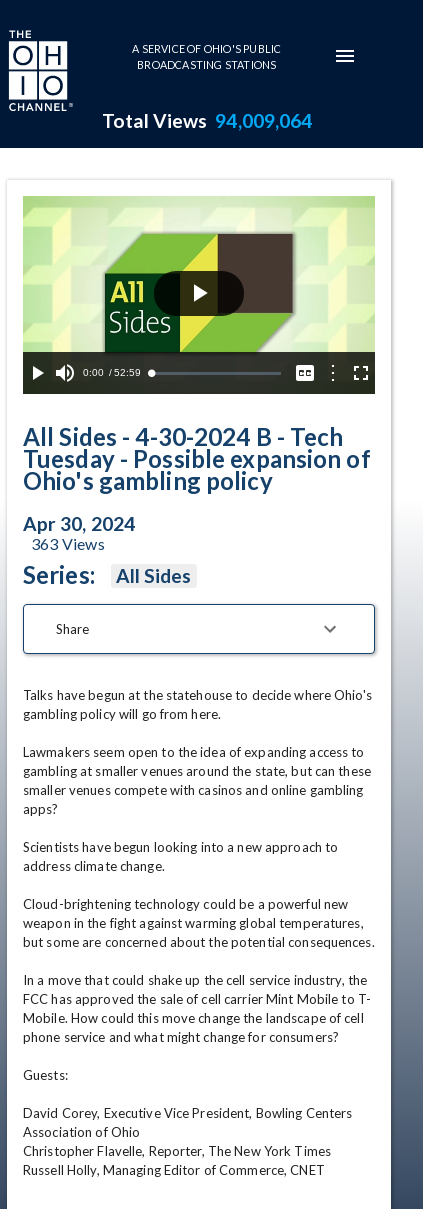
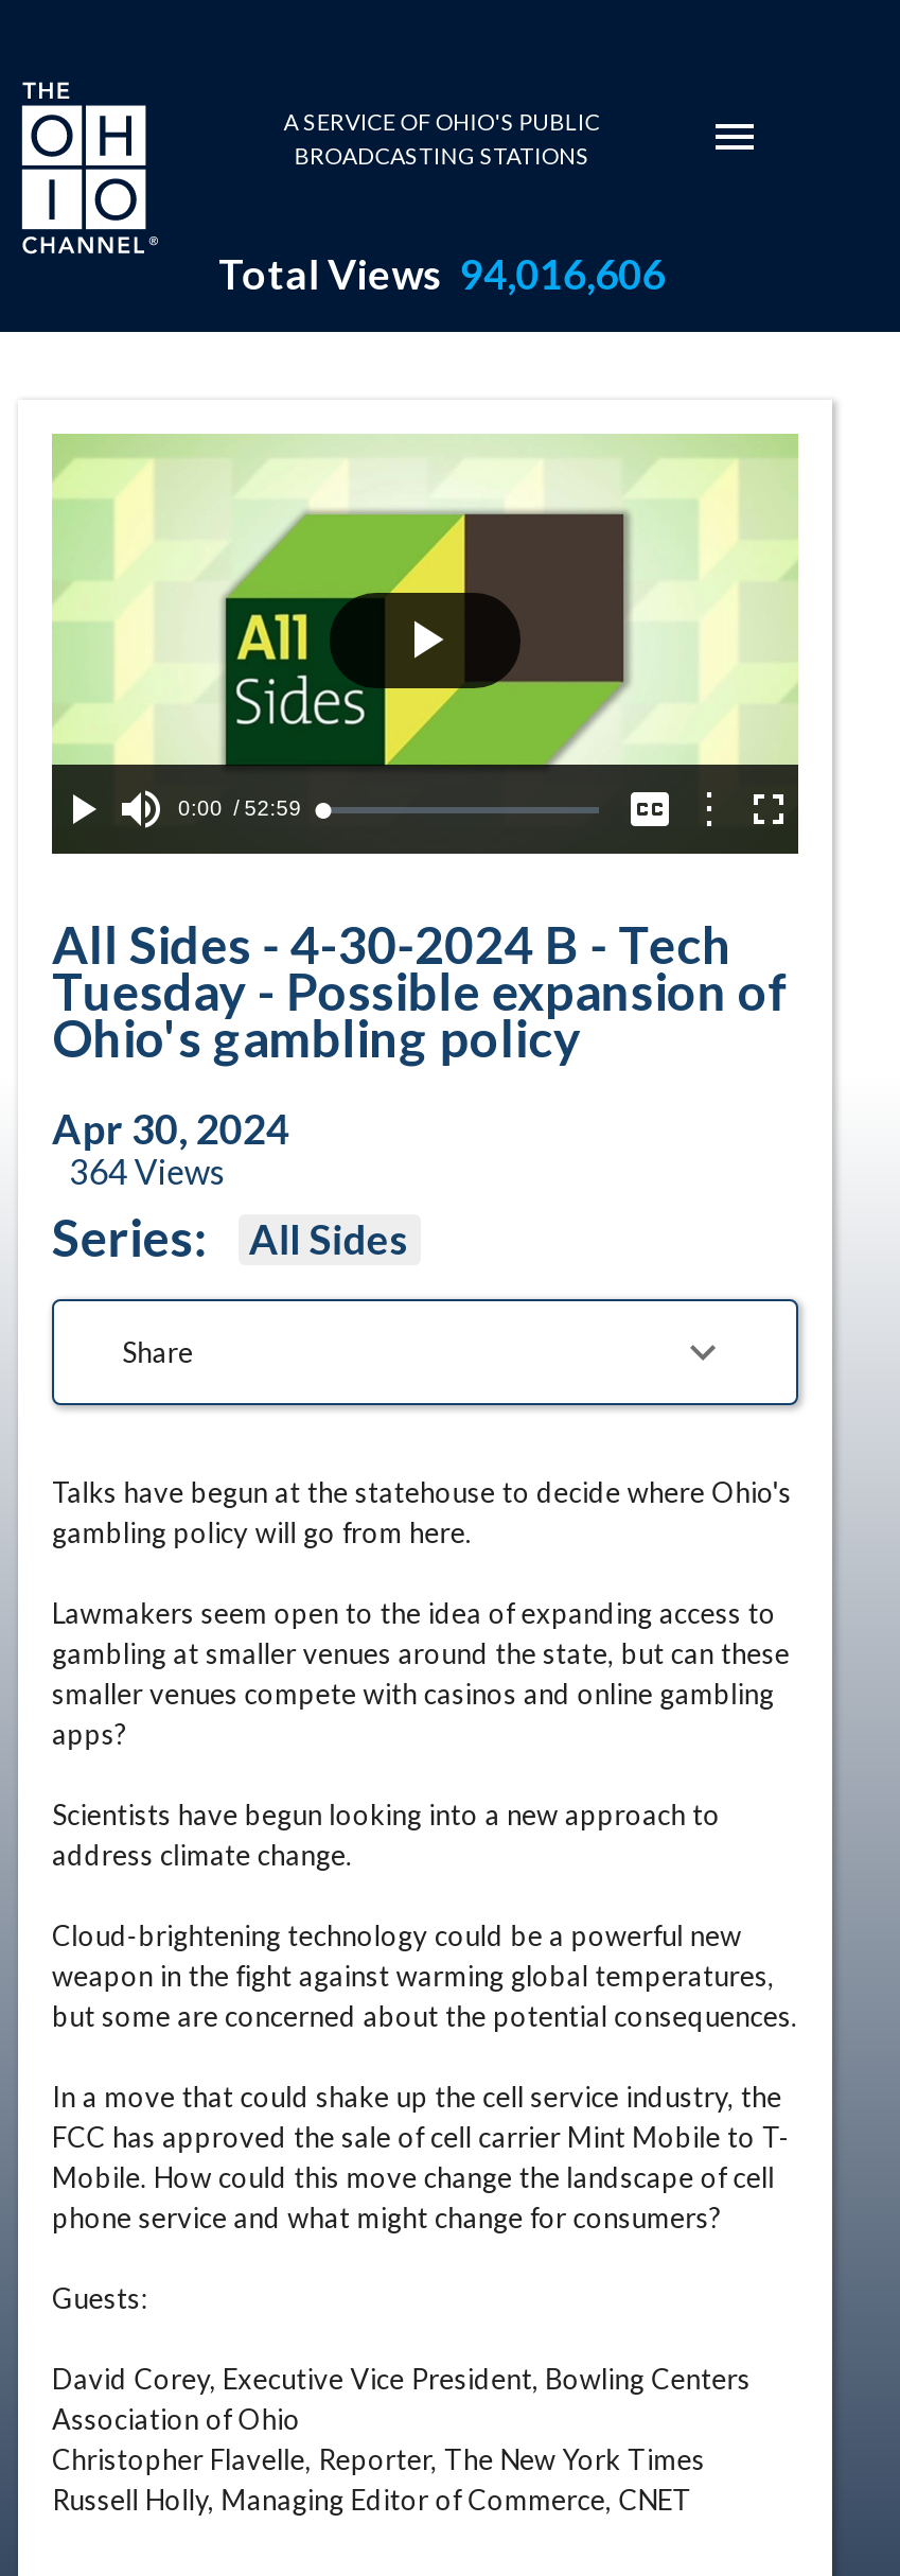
- Total Views 94,009,064
+ Total Views 94,016,606

- 363 Views
+ 364 Views
